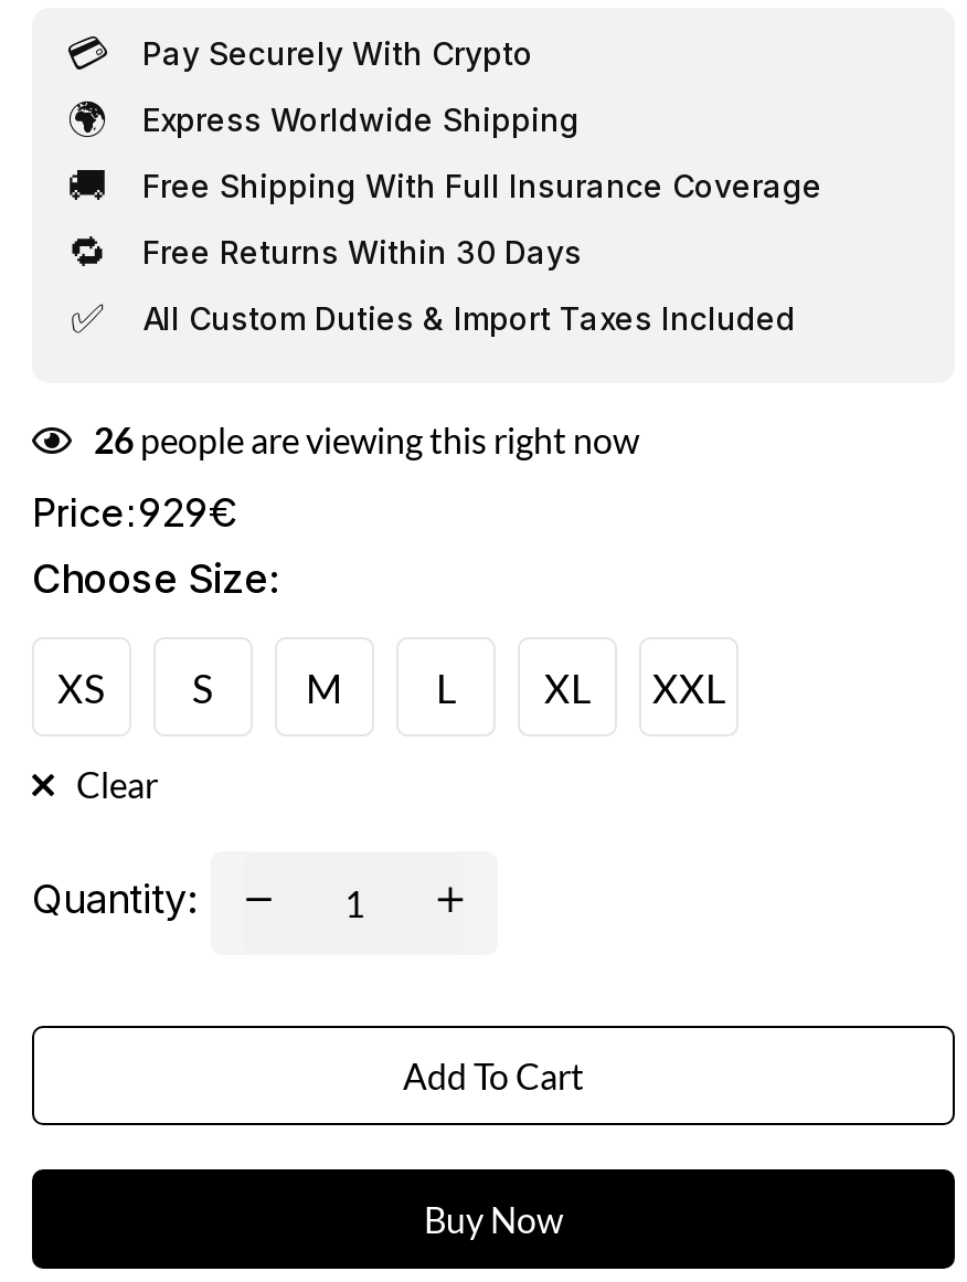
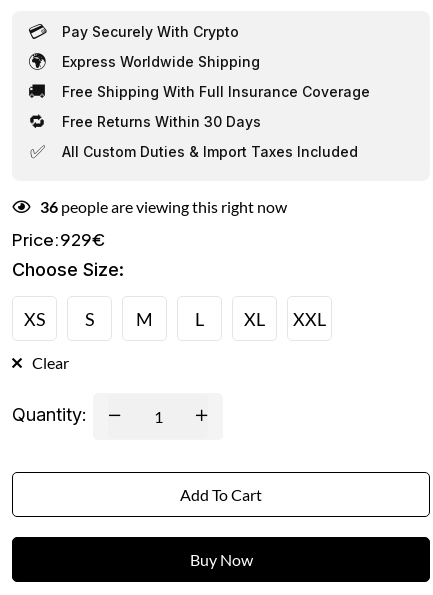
- 26 people are viewing this right now
+ 36 people are viewing this right now
